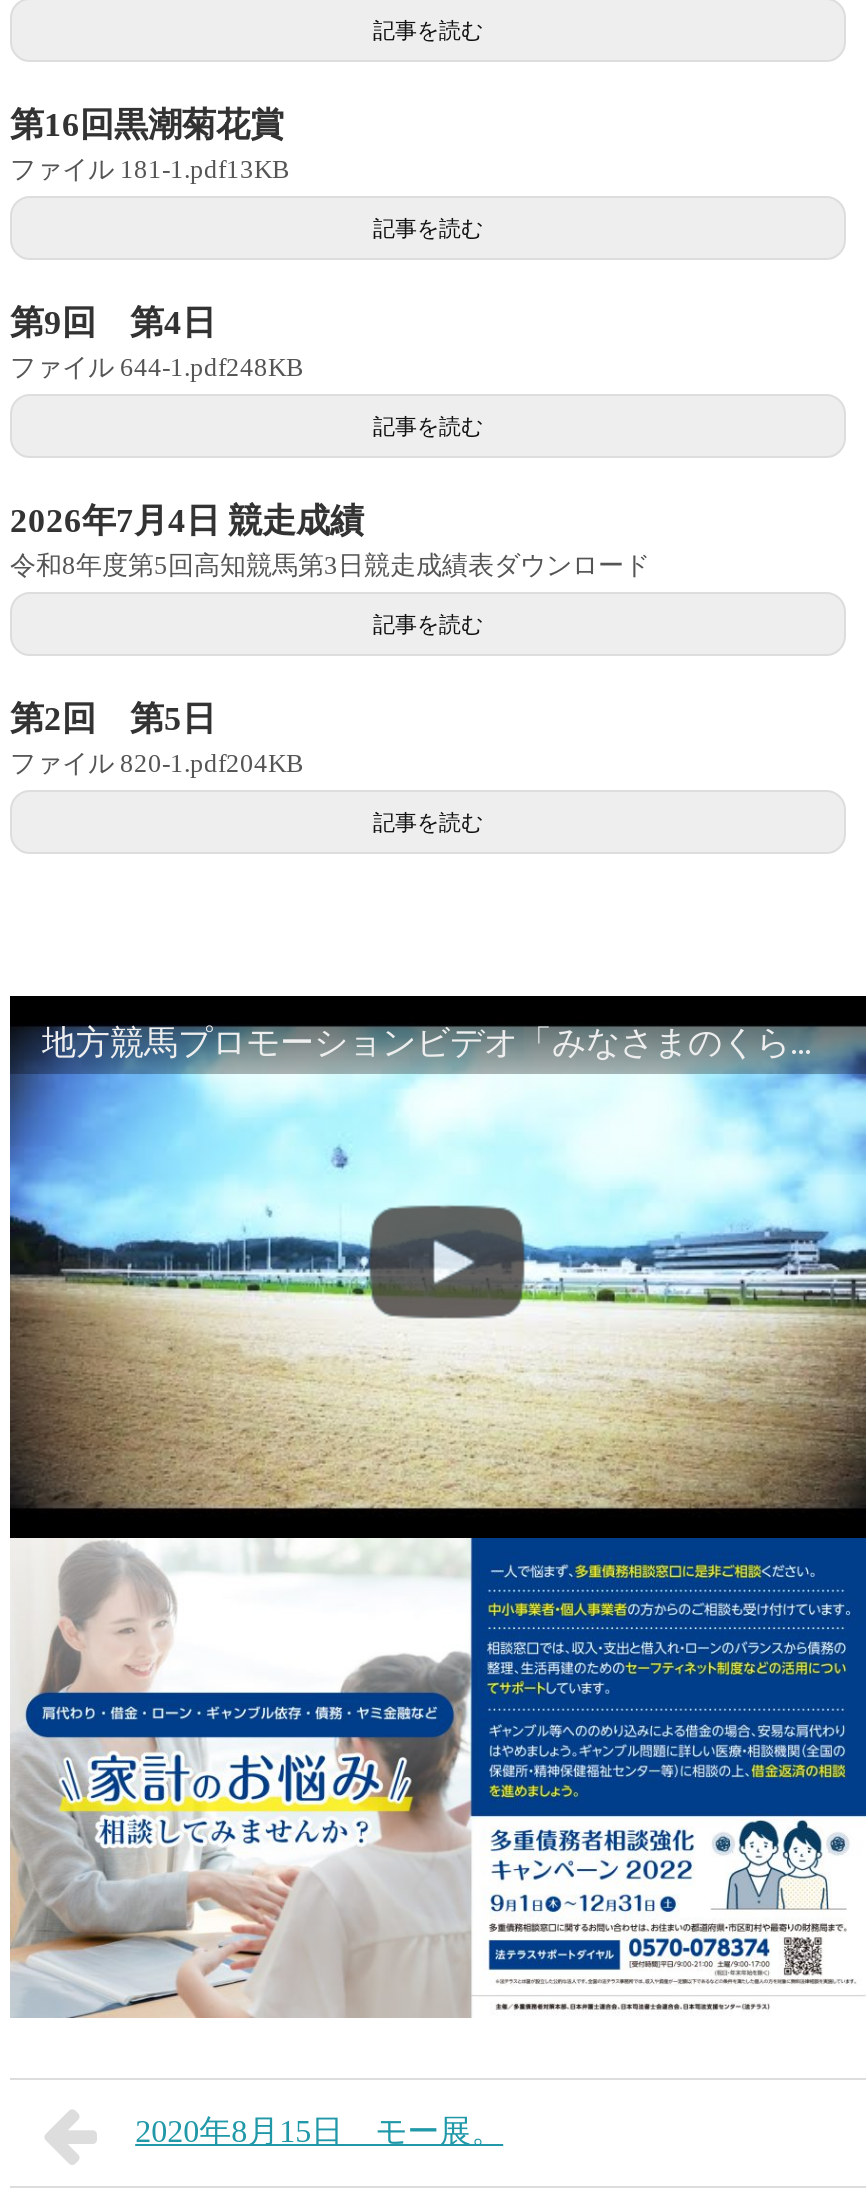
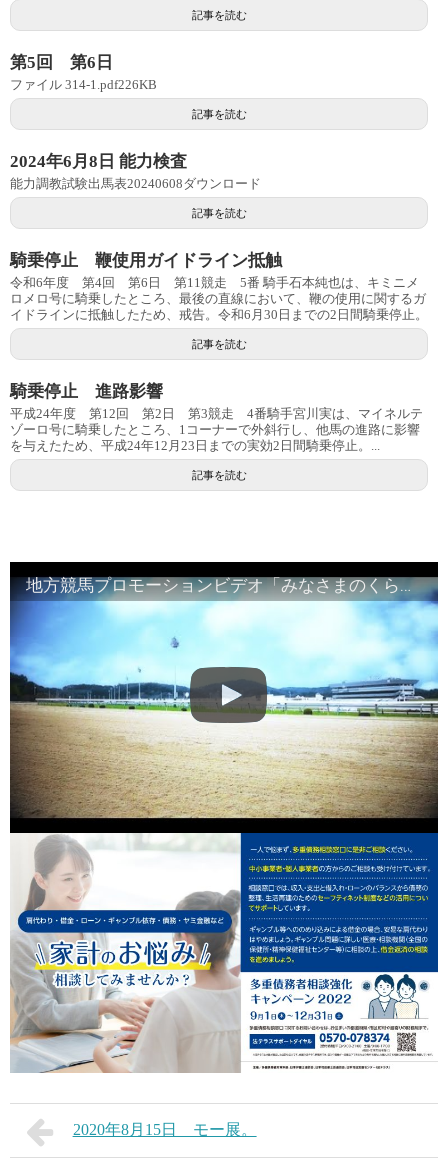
- 第16回黒潮菊花賞
- ファイル 181-1.pdf13KB
+ 第5回 第6日
+ ファイル 314-1.pdf226KB

- 第9回 第4日
- ファイル 644-1.pdf248KB
+ 2024年6月8日 能力検査
+ 能力調教試験出馬表20240608ダウンロード

- 2026年7月4日 競走成績
- 令和8年度第5回高知競馬第3日競走成績表ダウンロード
+ 騎乗停止 鞭使用ガイドライン抵触
+ 令和6年度 第4回 第6日 第11競走 5番 騎手石本純也は、キミニメ
+ ロメロ号に騎乗したところ、最後の直線において、鞭の使用に関するガ
+ イドラインに抵触したため、戒告。令和6月30日までの2日間騎乗停止。

- 第2回 第5日
- ファイル 820-1.pdf204KB
+ 騎乗停止 進路影響
+ 平成24年度 第12回 第2日 第3競走 4番騎手宮川実は、マイネルテ
+ ゾーロ号に騎乗したところ、1コーナーで外斜行し、他馬の進路に影響
+ を与えたため、平成24年12月23日までの実効2日間騎乗停止。...
